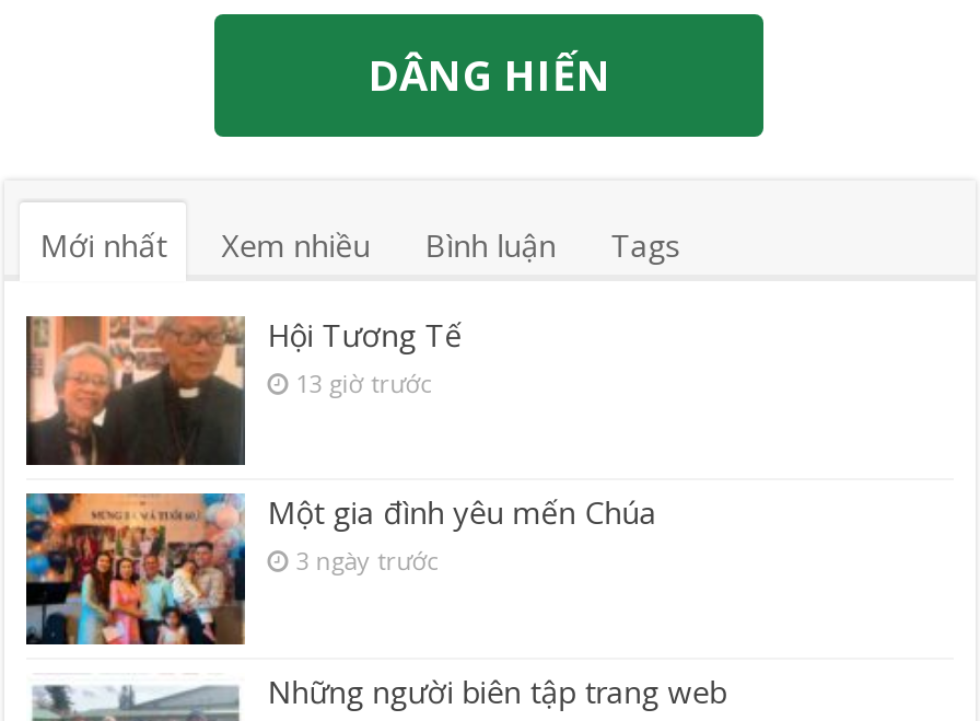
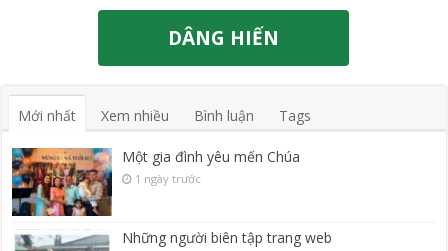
- [image]
- Hội Tương Tế
- 13 giờ trước

- 3 ngày trước
+ 1 ngày trước
